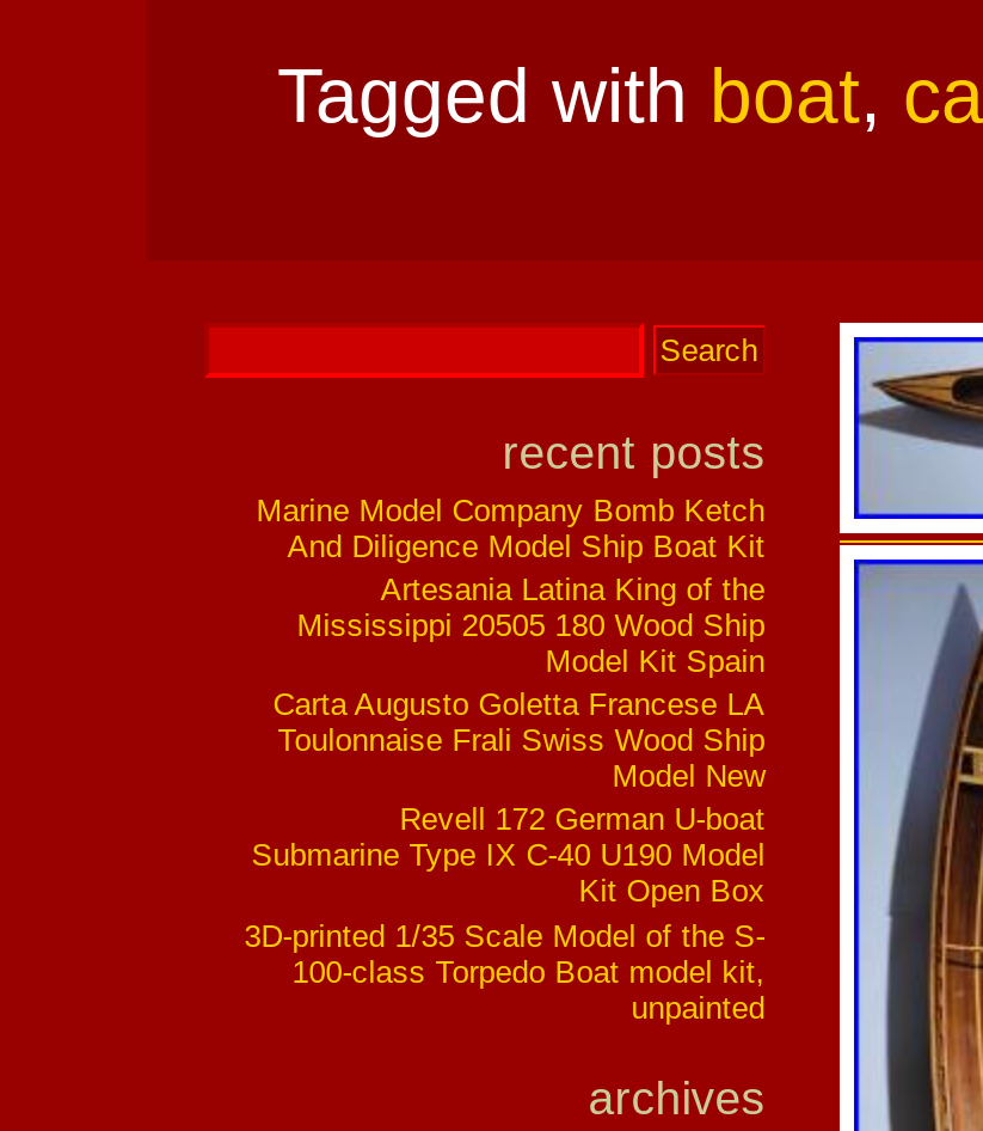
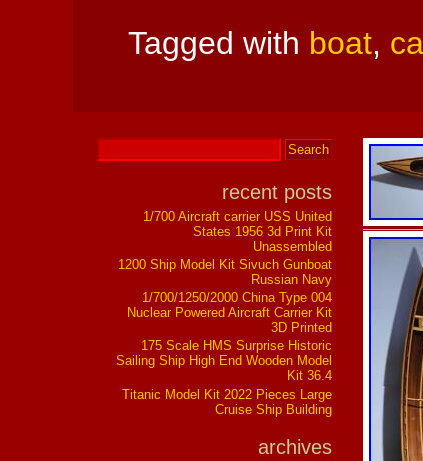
- Marine Model Company Bomb Ketch
- And Diligence Model Ship Boat Kit
- Artesania Latina King of the
- Mississippi 20505 180 Wood Ship
- Model Kit Spain
- Carta Augusto Goletta Francese LA
- Toulonnaise Frali Swiss Wood Ship
- Model New
- Revell 172 German U-boat
- Submarine Type IX C-40 U190 Model
- Kit Open Box
- 3D-printed 1/35 Scale Model of the S-
- 100-class Torpedo Boat model kit,
- unpainted
+ 1/700 Aircraft carrier USS United
+ States 1956 3d Print Kit
+ Unassembled
+ 1200 Ship Model Kit Sivuch Gunboat
+ Russian Navy
+ 1/700/1250/2000 China Type 004
+ Nuclear Powered Aircraft Carrier Kit
+ 3D Printed
+ 175 Scale HMS Surprise Historic
+ Sailing Ship High End Wooden Model
+ Kit 36.4
+ Titanic Model Kit 2022 Pieces Large
+ Cruise Ship Building
